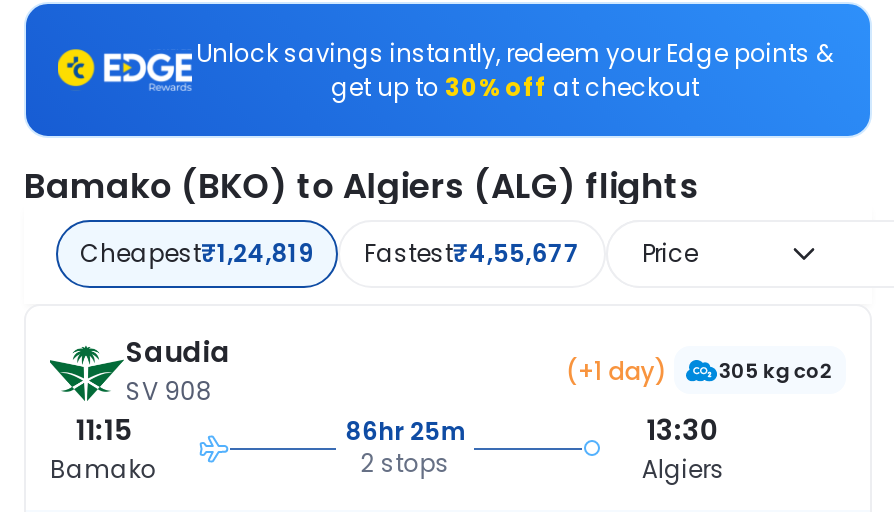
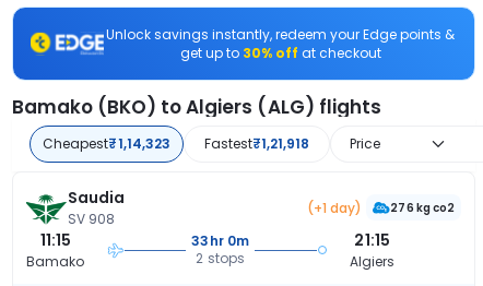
- Cheapest₹1,24,819
+ Cheapest₹1,14,323

- Fastest₹4,55,677
+ Fastest₹1,21,918

- (+1 day) 305 kg co2
+ (+1 day) 276 kg co2

- 86hr 25m
+ 33hr 0m

- 13:30
+ 21:15
